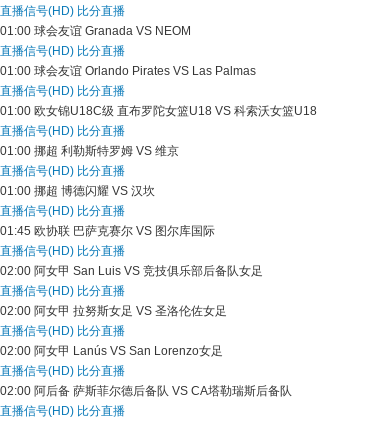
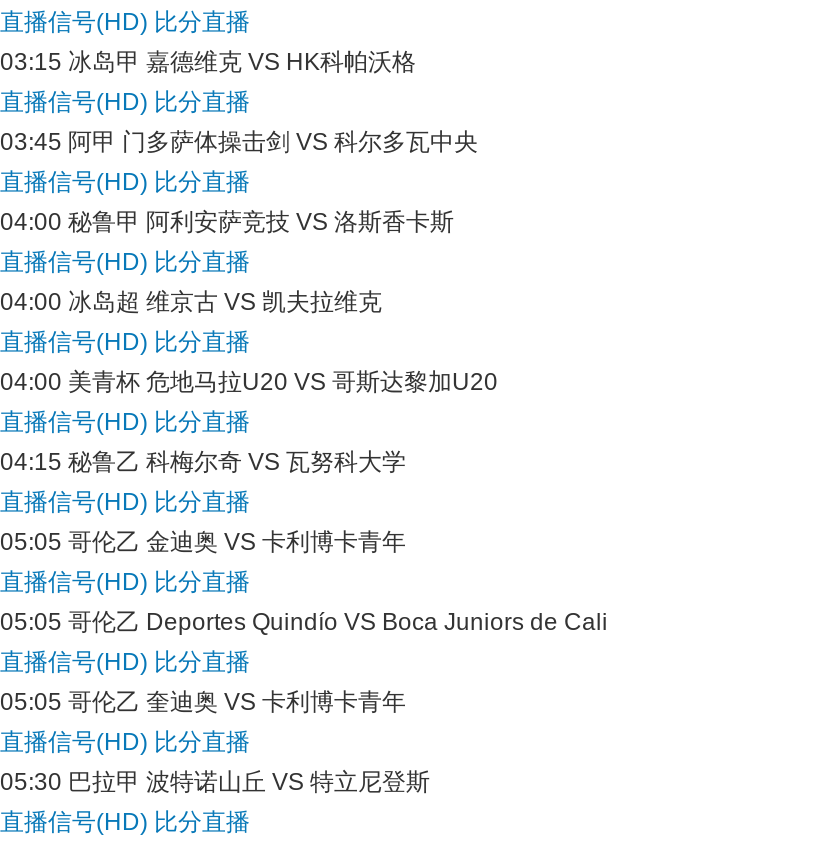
- 01:00 球会友谊Granada VS NEOM
+ 03:15 冰岛甲嘉德维克 VS HK科帕沃格

- 01:00 球会友谊Orlando Pirates VS Las Palmas
+ 03:45 阿甲门多萨体操击剑 VS 科尔多瓦中央

- 01:00 欧女锦U18C级直布罗陀女篮U18 VS 科索沃女篮U18
+ 04:00 秘鲁甲阿利安萨竞技 VS 洛斯香卡斯

- 01:00 挪超利勒斯特罗姆 VS 维京
+ 04:00 冰岛超维京古 VS 凯夫拉维克

- 01:00 挪超博德闪耀 VS 汉坎
+ 04:00 美青杯危地马拉U20 VS 哥斯达黎加U20

- 01:45 欧协联巴萨克赛尔 VS 图尔库国际
+ 04:15 秘鲁乙科梅尔奇 VS 瓦努科大学

- 02:00 阿女甲San Luis VS 竞技俱乐部后备队女足
+ 05:05 哥伦乙金迪奥 VS 卡利博卡青年

- 02:00 阿女甲拉努斯女足 VS 圣洛伦佐女足
+ 05:05 哥伦乙Deportes Quindío VS Boca Juniors de Cali

- 02:00 阿女甲Lanús VS San Lorenzo女足
+ 05:05 哥伦乙奎迪奥 VS 卡利博卡青年

- 02:00 阿后备萨斯菲尔德后备队 VS CA塔勒瑞斯后备队
+ 05:30 巴拉甲波特诺山丘 VS 特立尼登斯
